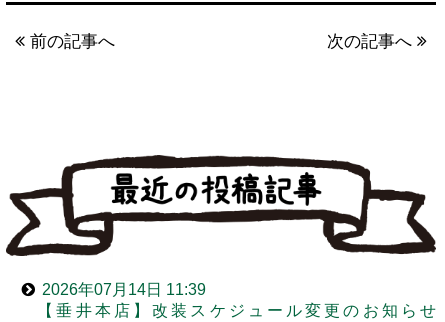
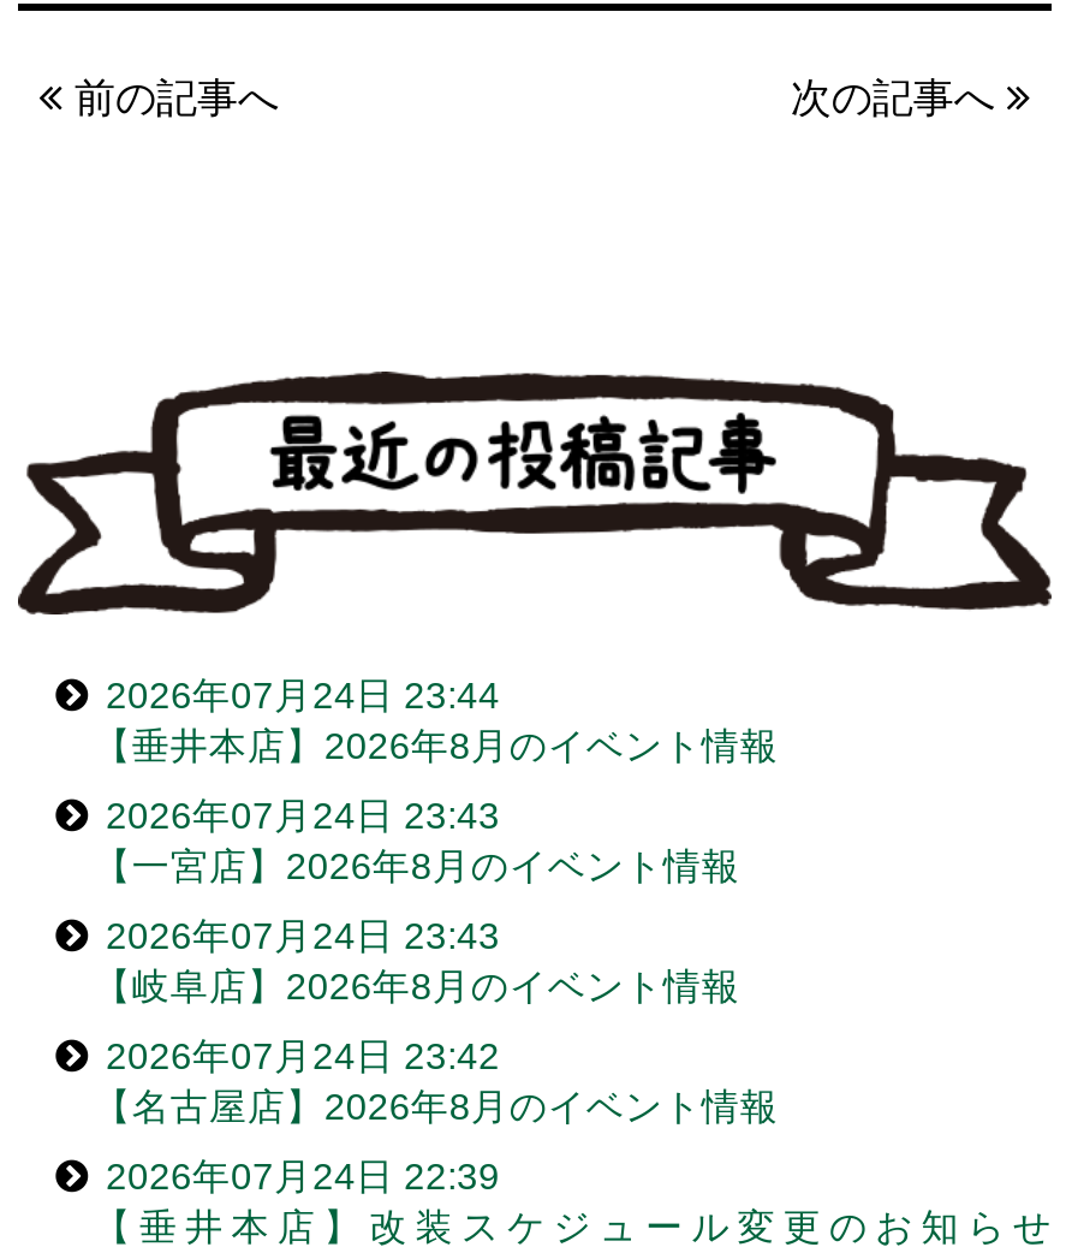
- 2026年07月14日 11:39
+ 2026年07月24日 23:44
+ 【垂井本店】2026年8月のイベント情報
+ 2026年07月24日 23:43
+ 【一宮店】2026年8月のイベント情報
+ 2026年07月24日 23:43
+ 【岐阜店】2026年8月のイベント情報
+ 2026年07月24日 23:42
+ 【名古屋店】2026年8月のイベント情報
+ 2026年07月24日 22:39
